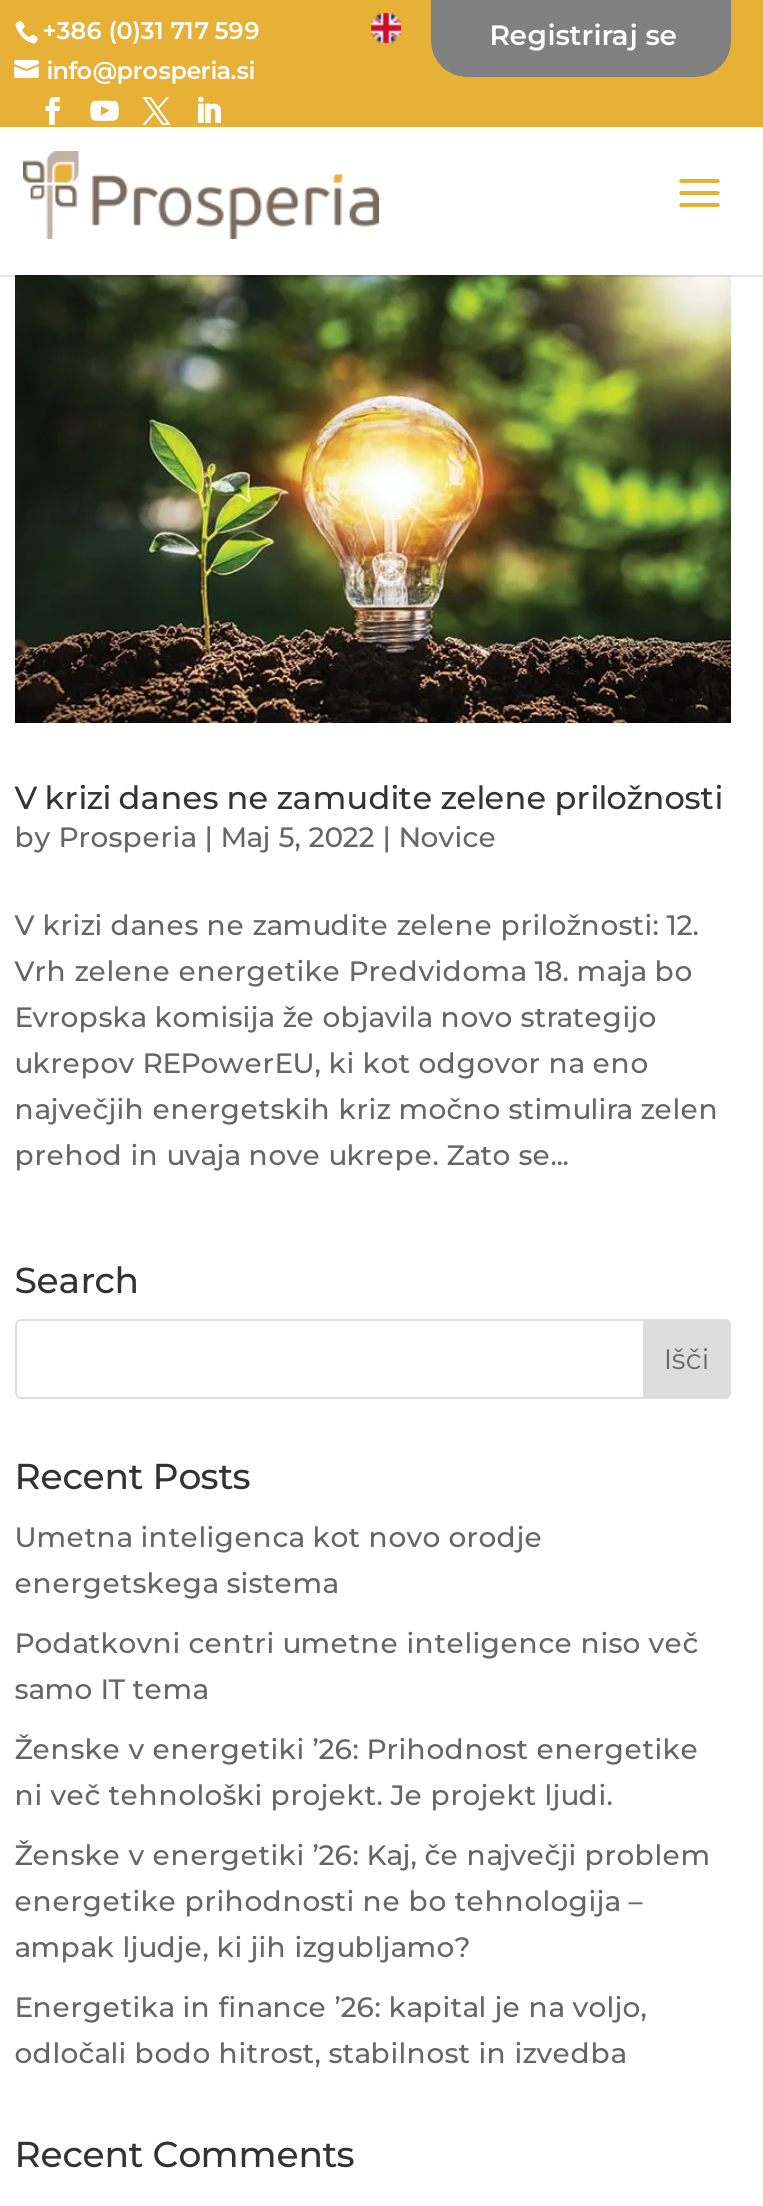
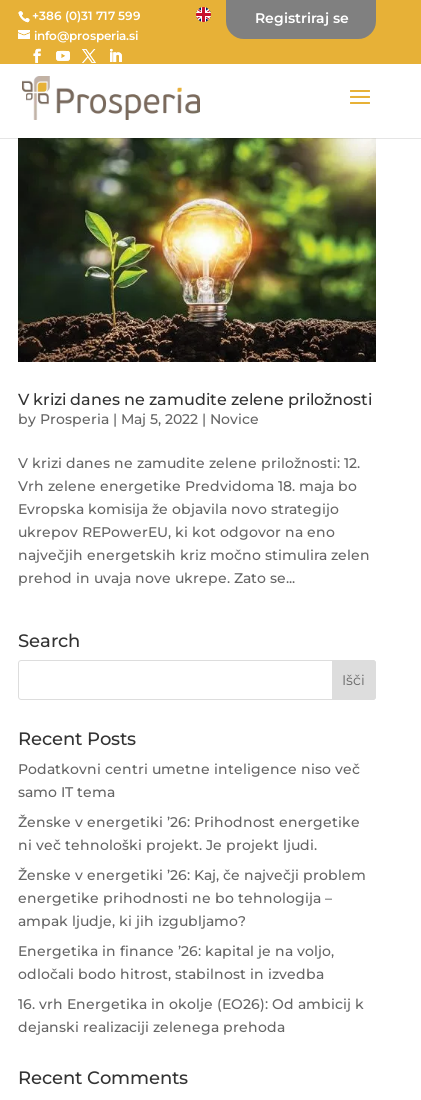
- Umetna inteligenca kot novo orodje
- energetskega sistema

moved up: Podatkovni centri umetne inteligence niso več | samo IT tema | Ženske v energetiki ’26: Prihodnost energetike | ... | Energetika in finance ’26: kapital je na voljo, | odločali bodo hitrost, stabilnost in izvedba

+ 16. vrh Energetika in okolje (EO26): Od ambicij k
+ dejanski realizaciji zelenega prehoda
